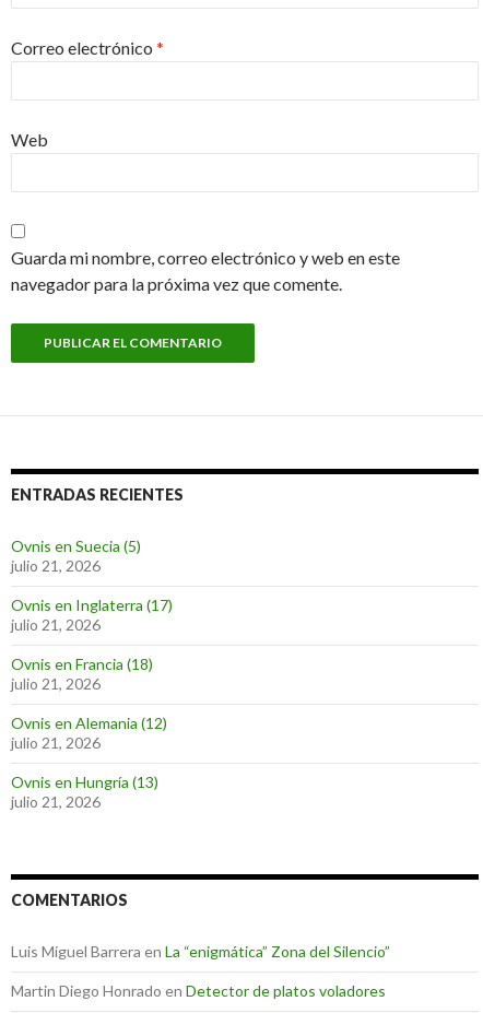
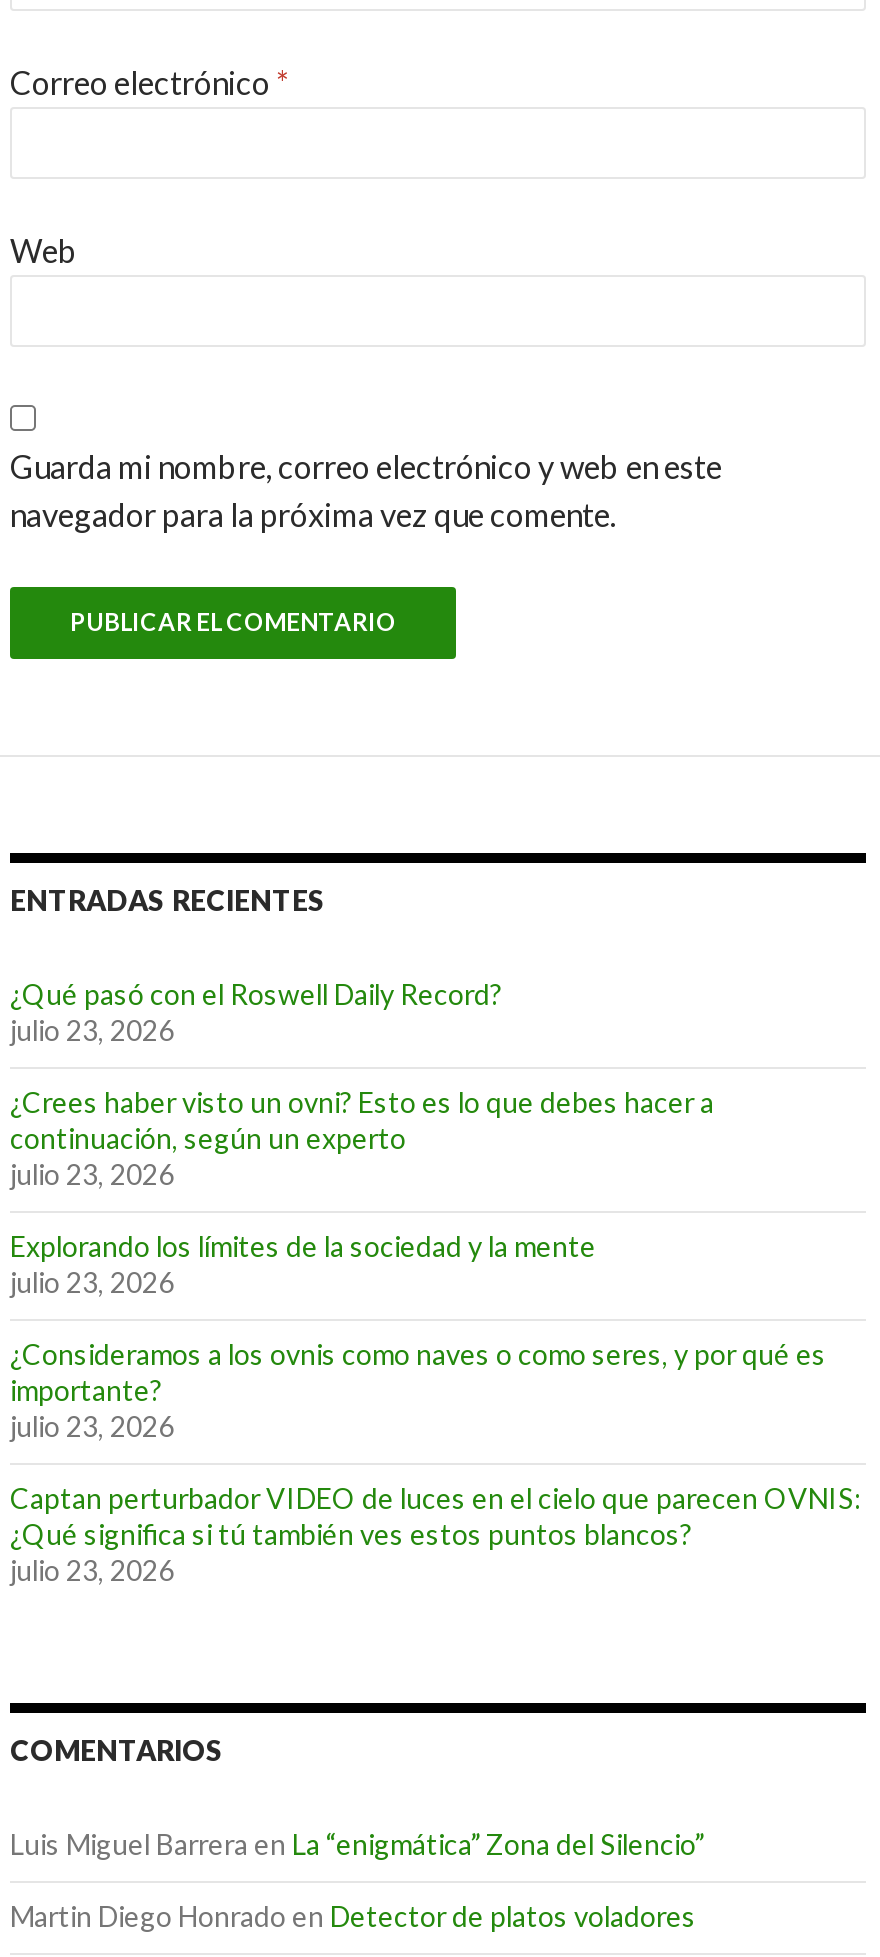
- Ovnis en Suecia (5)
- julio 21, 2026
+ ¿Qué pasó con el Roswell Daily Record?
+ julio 23, 2026

- Ovnis en Inglaterra (17)
- julio 21, 2026
+ ¿Crees haber visto un ovni? Esto es lo que debes hacer a
+ continuación, según un experto
+ julio 23, 2026

- Ovnis en Francia (18)
- julio 21, 2026
+ Explorando los límites de la sociedad y la mente
+ julio 23, 2026

- Ovnis en Alemania (12)
- julio 21, 2026
+ ¿Consideramos a los ovnis como naves o como seres, y por qué es
+ importante?
+ julio 23, 2026

- Ovnis en Hungría (13)
- julio 21, 2026
+ Captan perturbador VIDEO de luces en el cielo que parecen OVNIS:
+ ¿Qué significa si tú también ves estos puntos blancos?
+ julio 23, 2026
